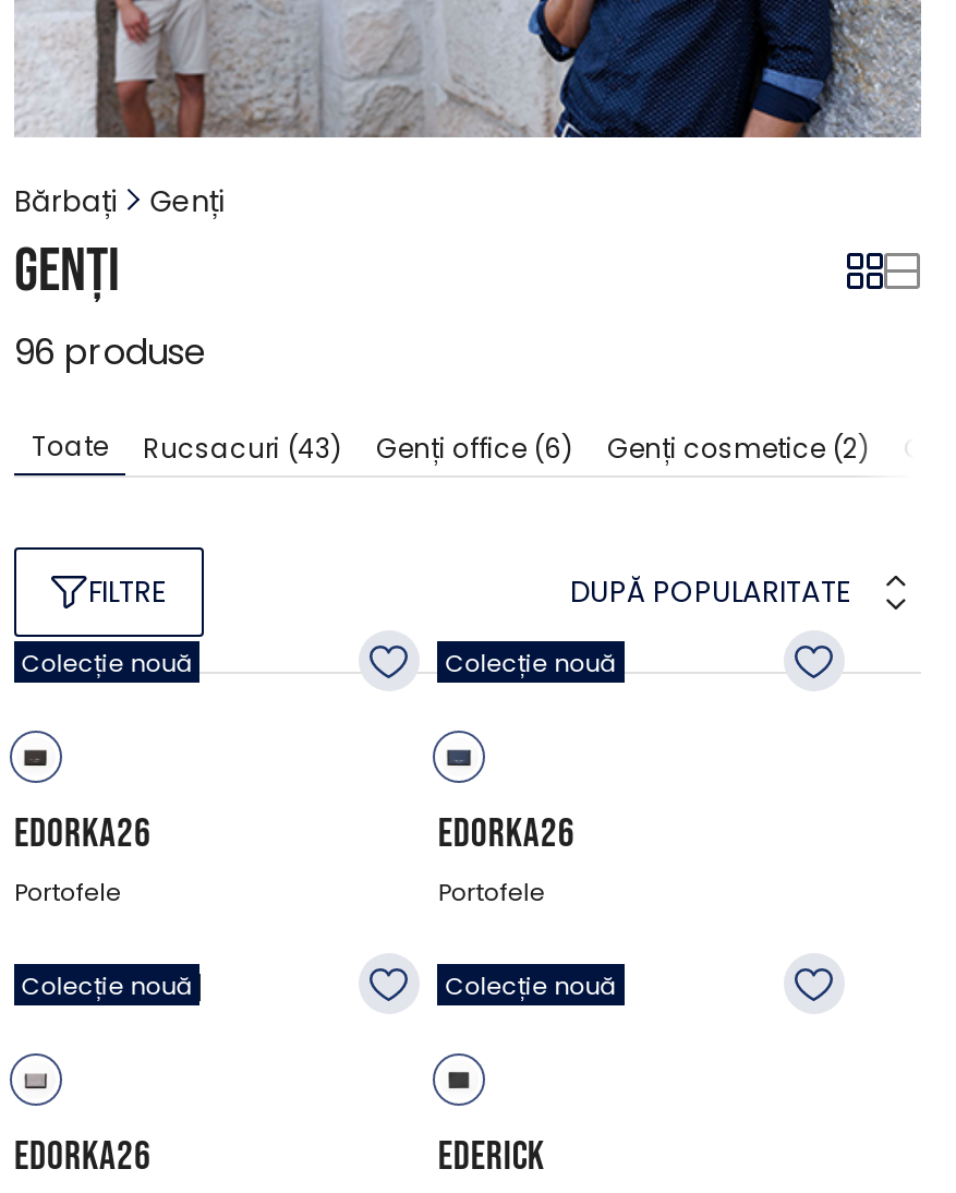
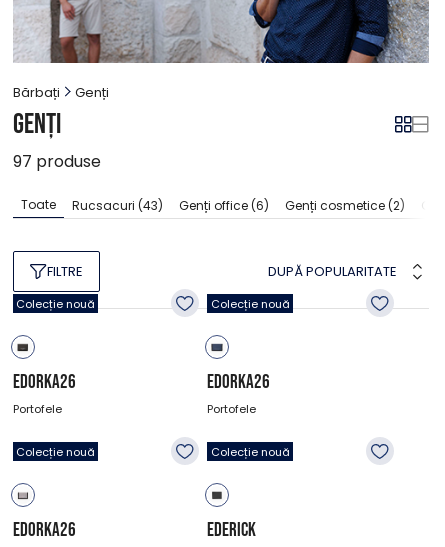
- 96 produse
+ 97 produse
